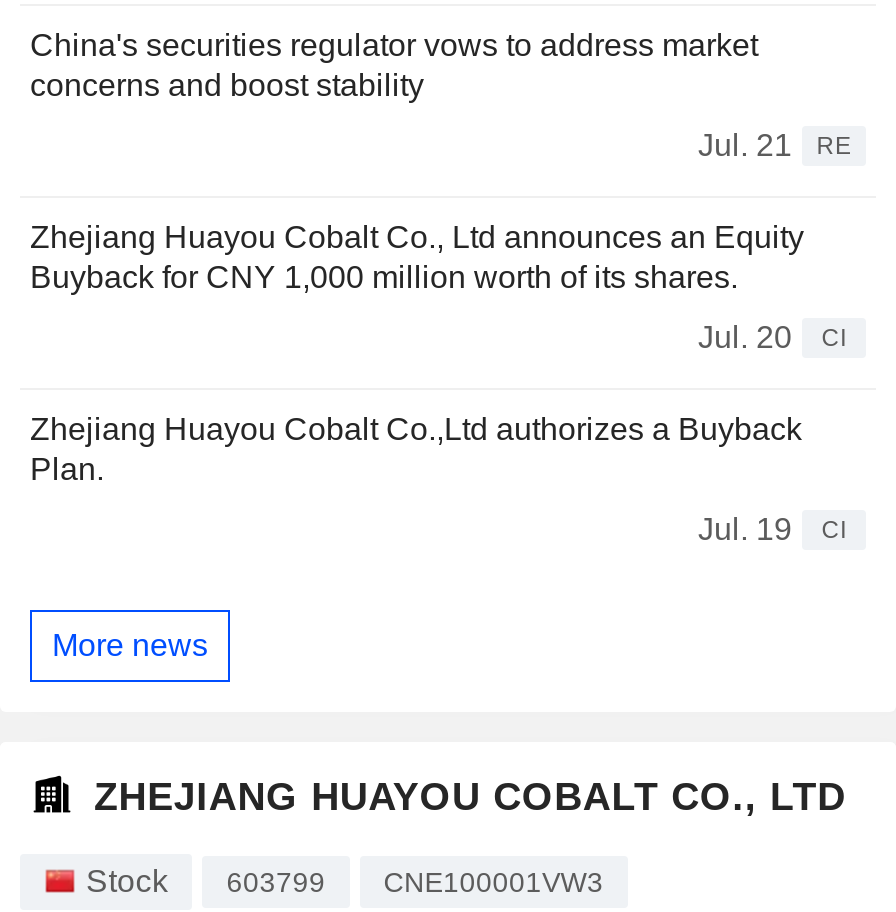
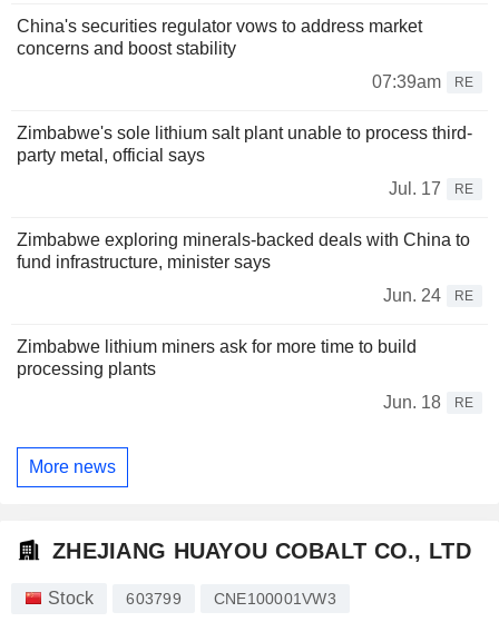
- Jul. 21 RE
+ 07:39am RE

- Zhejiang Huayou Cobalt Co., Ltd announces an Equity
- Buyback for CNY 1,000 million worth of its shares.
- Jul. 20
- CI
- Zhejiang Huayou Cobalt Co.,Ltd authorizes a Buyback
- Plan.
- Jul. 19
- CI
+ Zimbabwe's sole lithium salt plant unable to process third-
+ party metal, official says
+ Jul. 17
+ RE
+ Zimbabwe exploring minerals-backed deals with China to
+ fund infrastructure, minister says
+ Jun. 24
+ RE
+ Zimbabwe lithium miners ask for more time to build
+ processing plants
+ Jun. 18
+ RE
